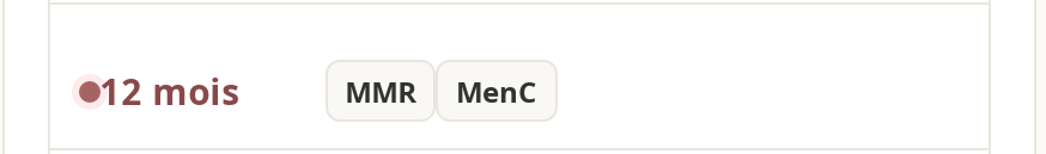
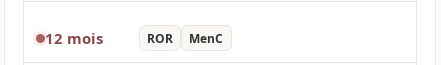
- MMR
+ ROR
